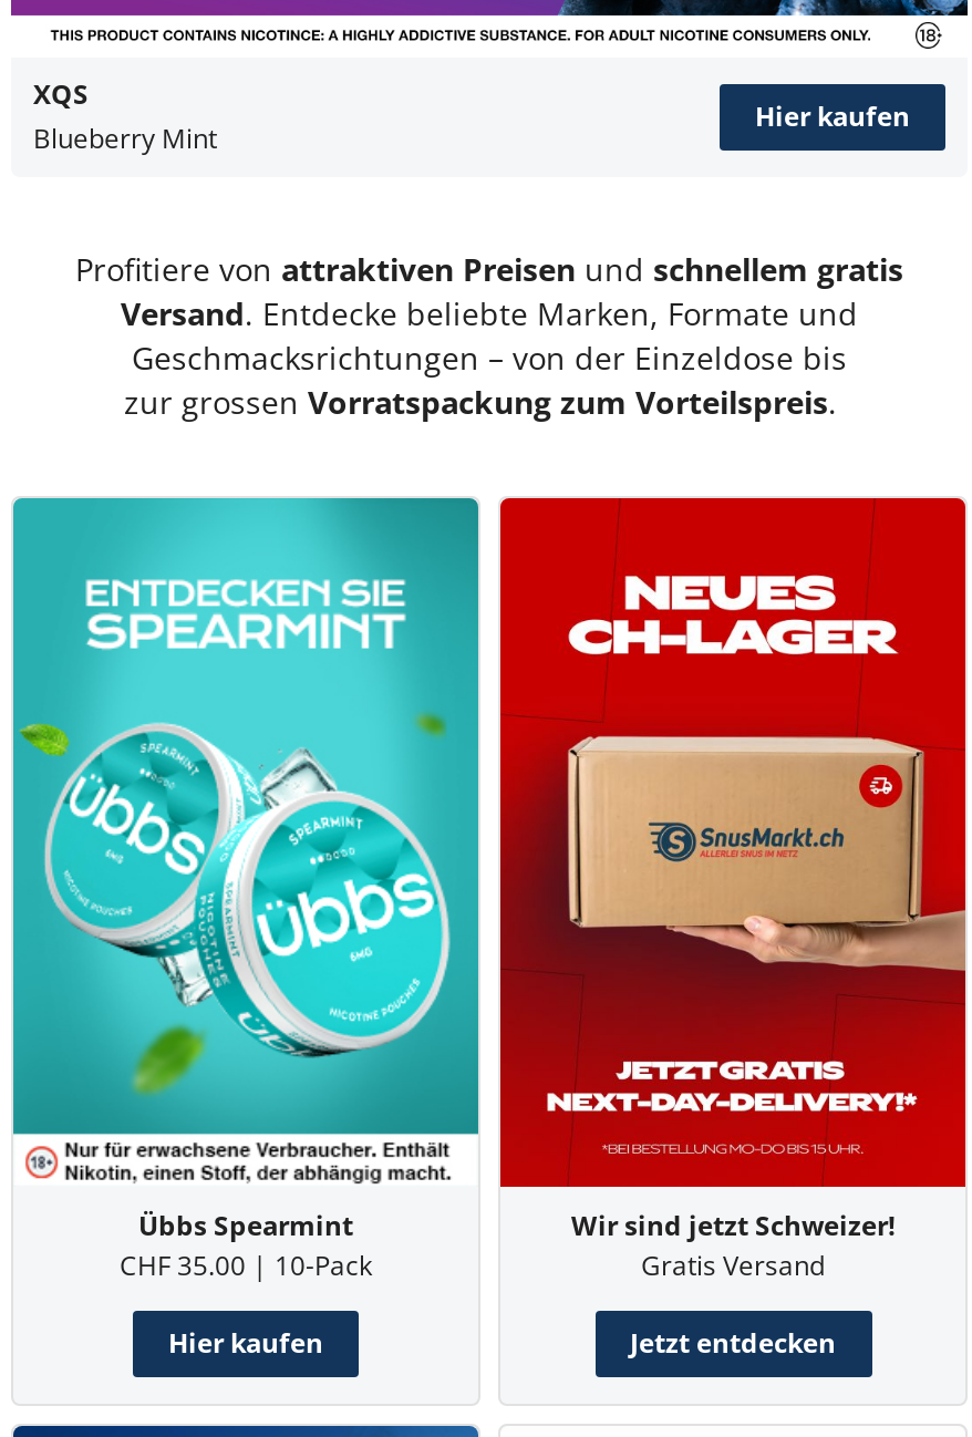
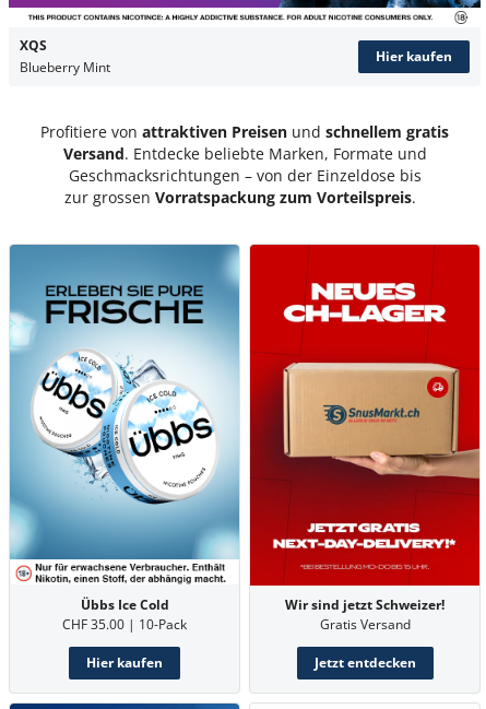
- [image]
- Übbs Spearmint
+ [image]
+ Übbs Ice Cold
